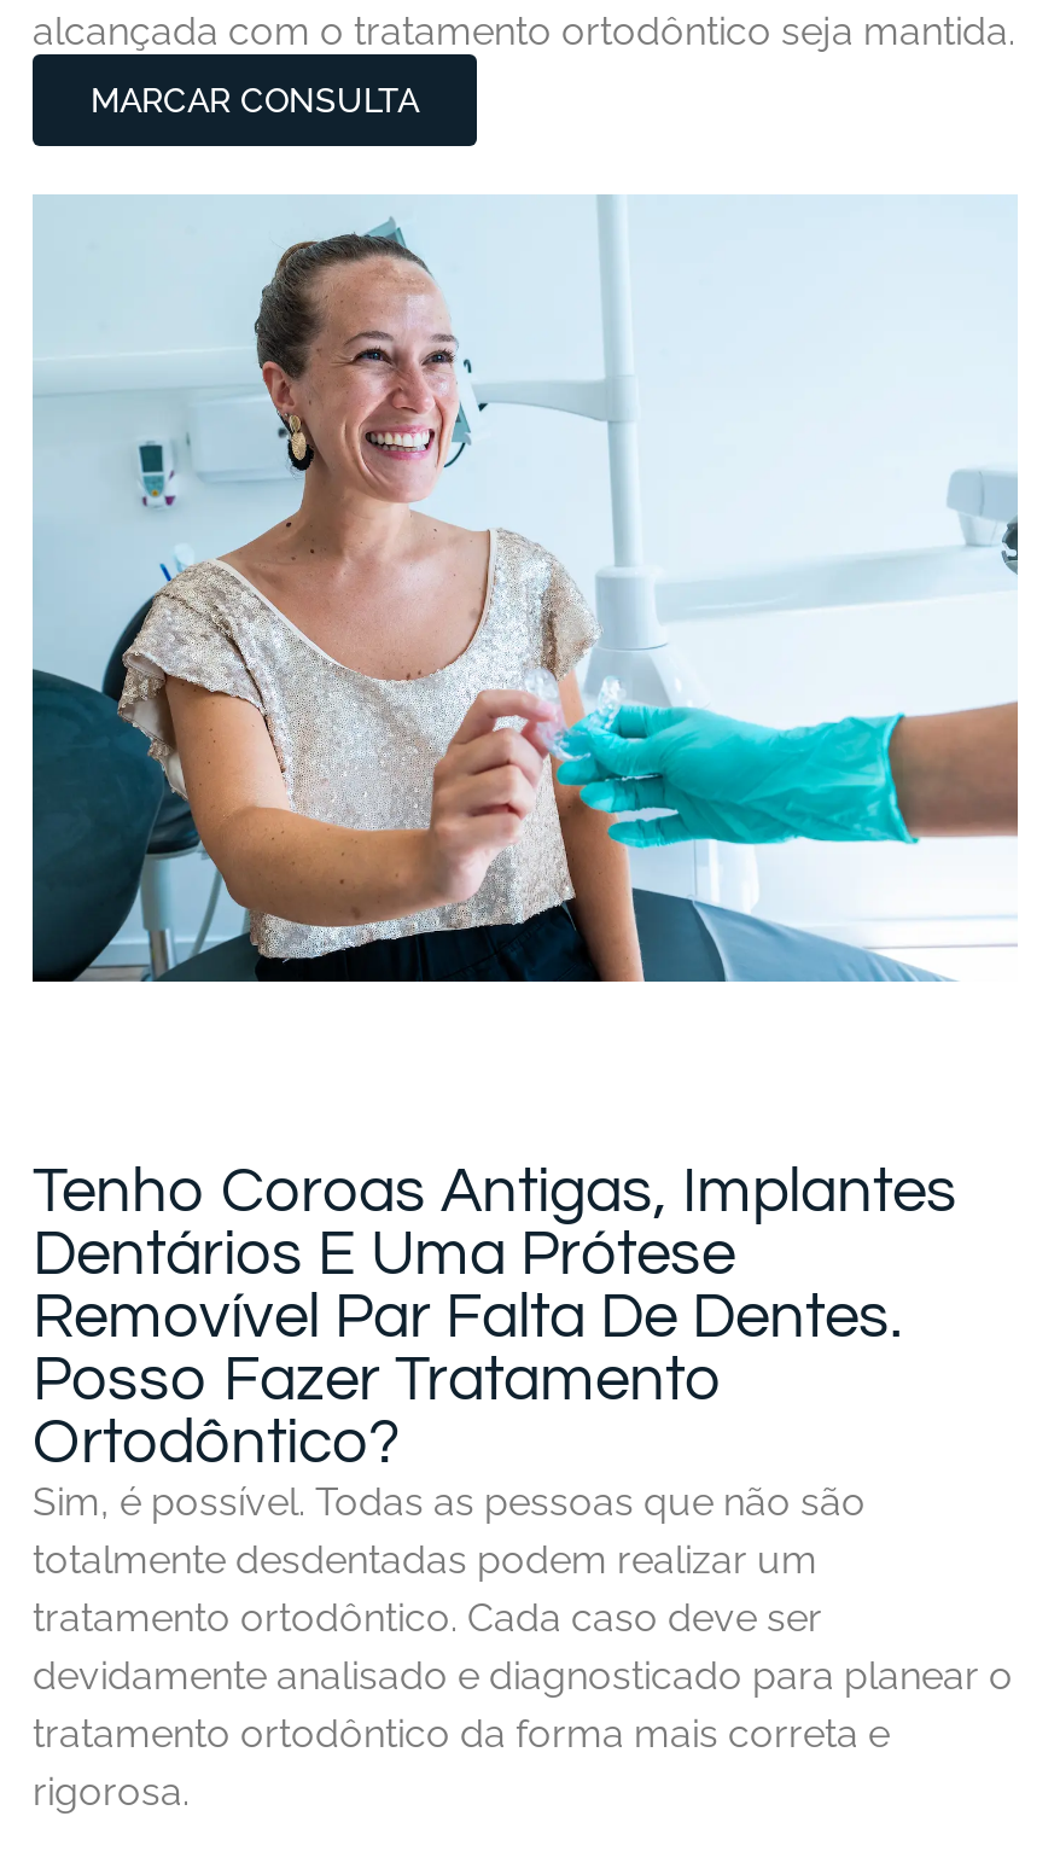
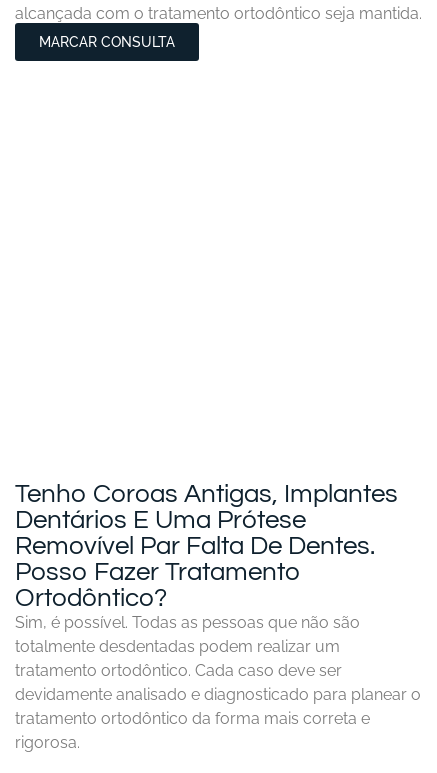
- [image]
